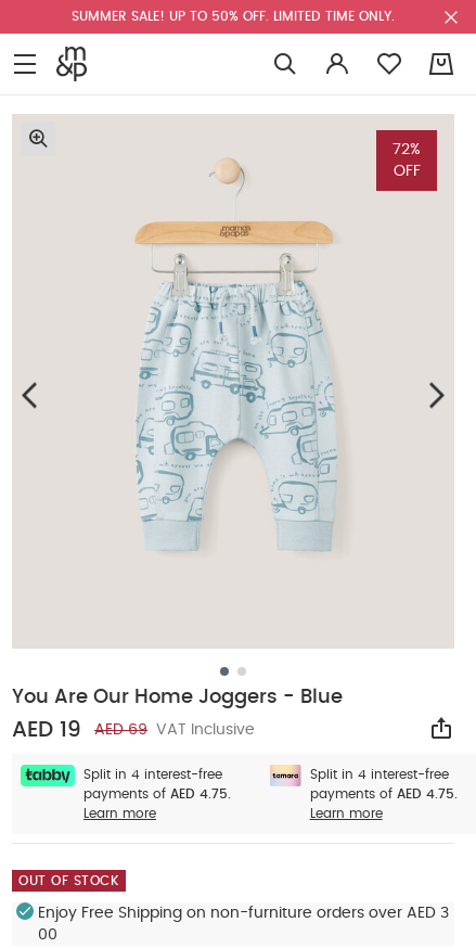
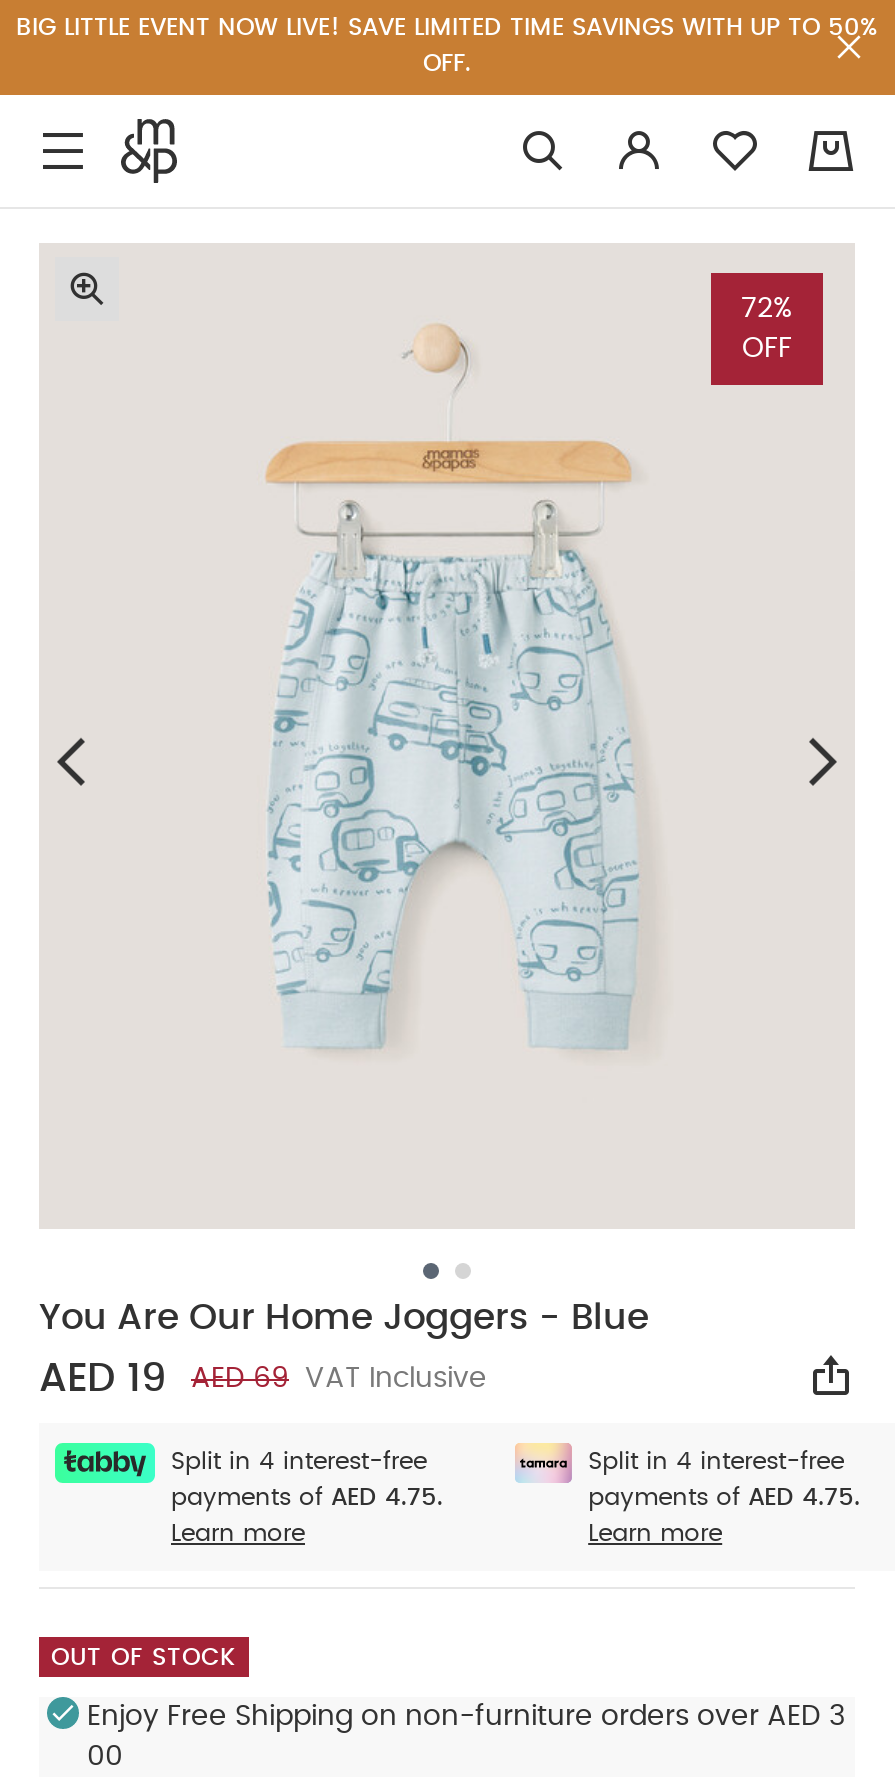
- SUMMER SALE! UP TO 50% OFF. LIMITED TIME ONLY.
+ BIG LITTLE EVENT NOW LIVE! SAVE LIMITED TIME SAVINGS WITH UP TO 50%
+ OFF.
